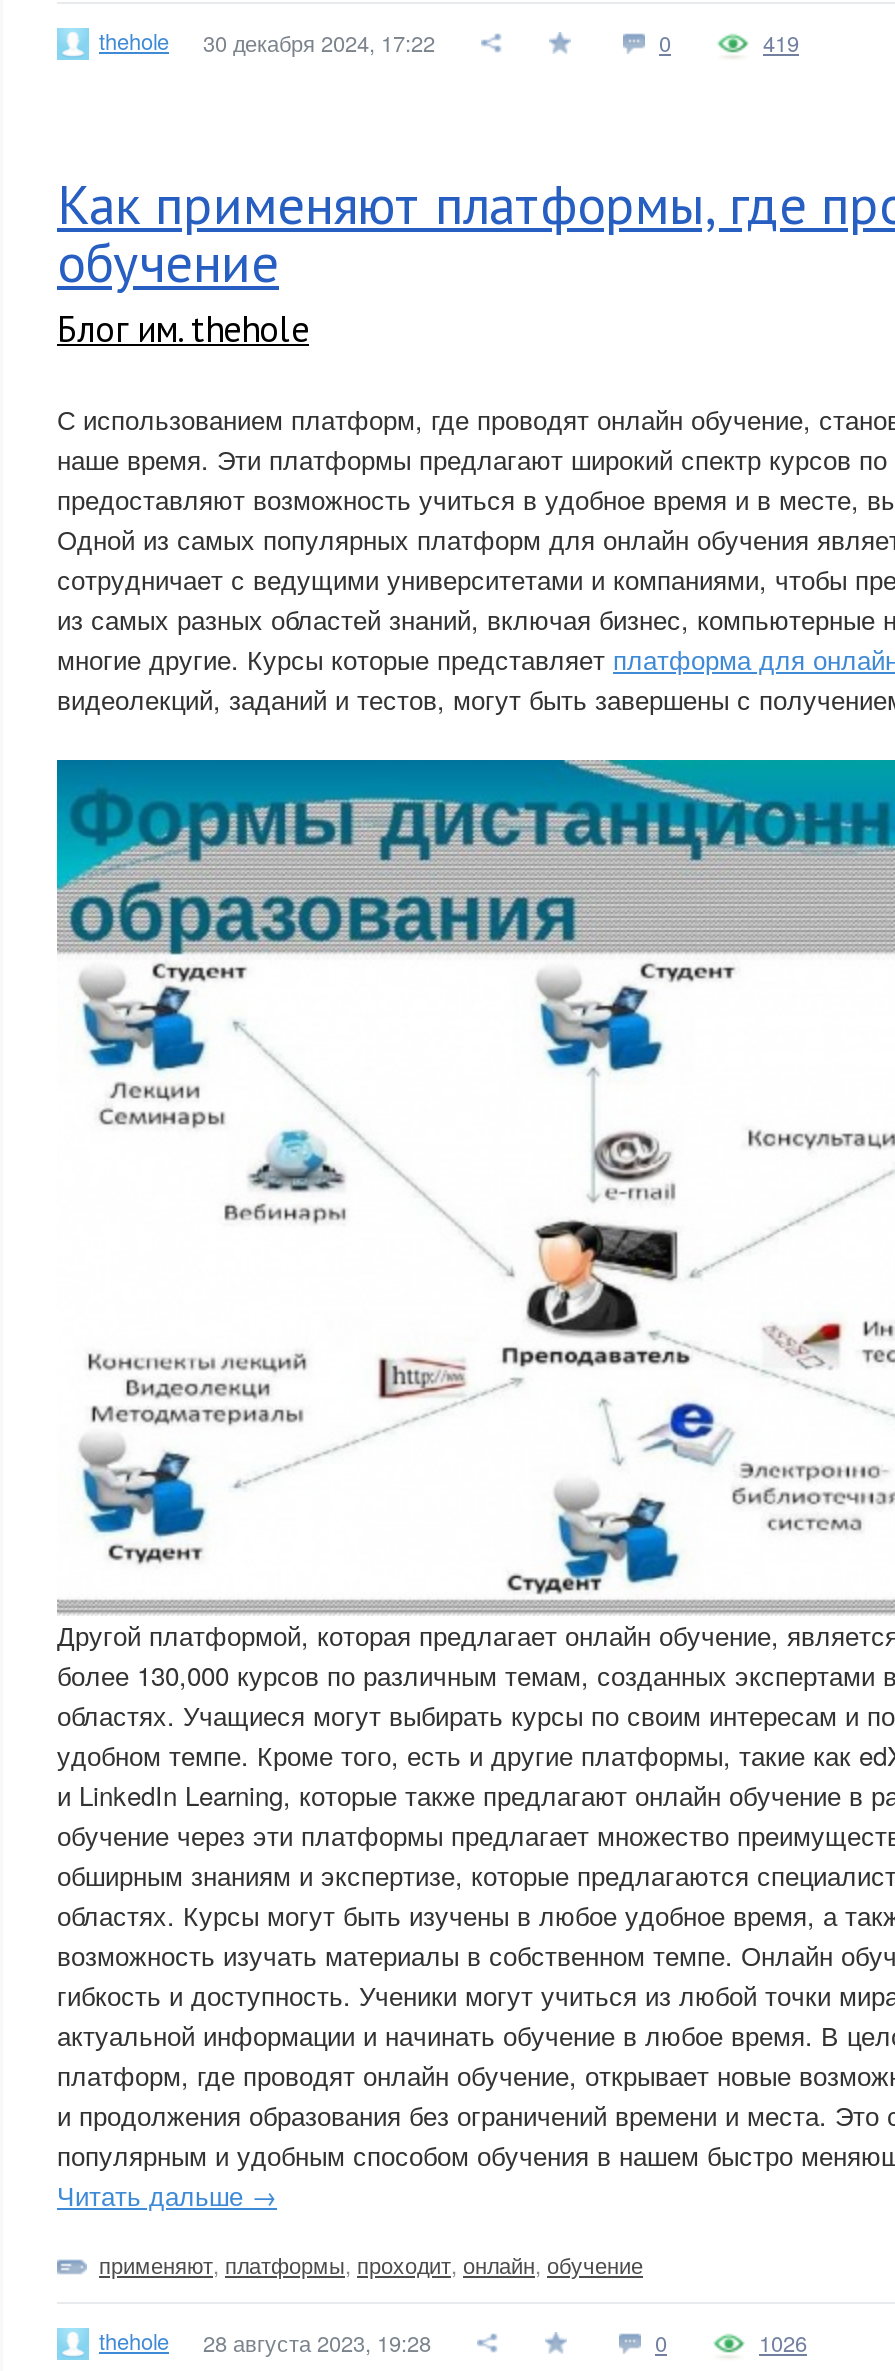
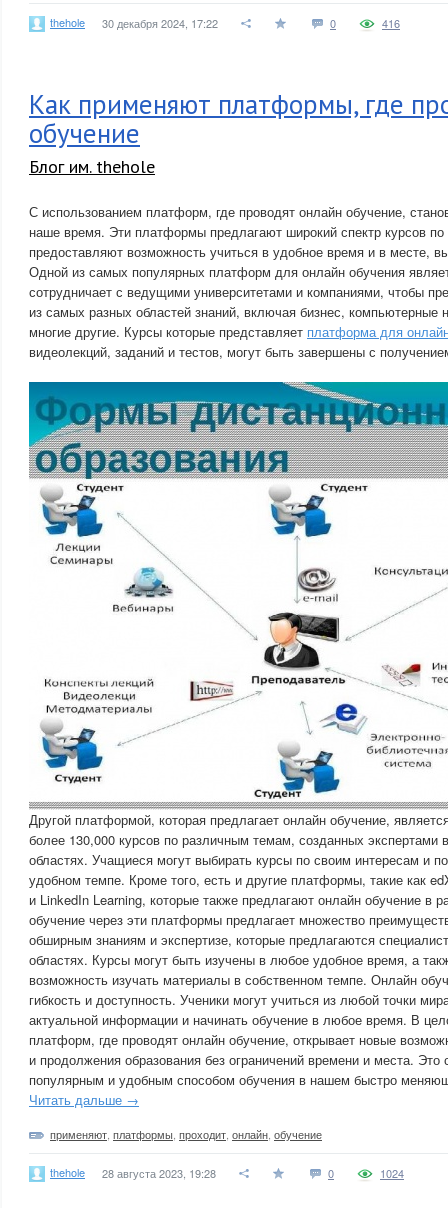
- 419
+ 416

- 1026
+ 1024
